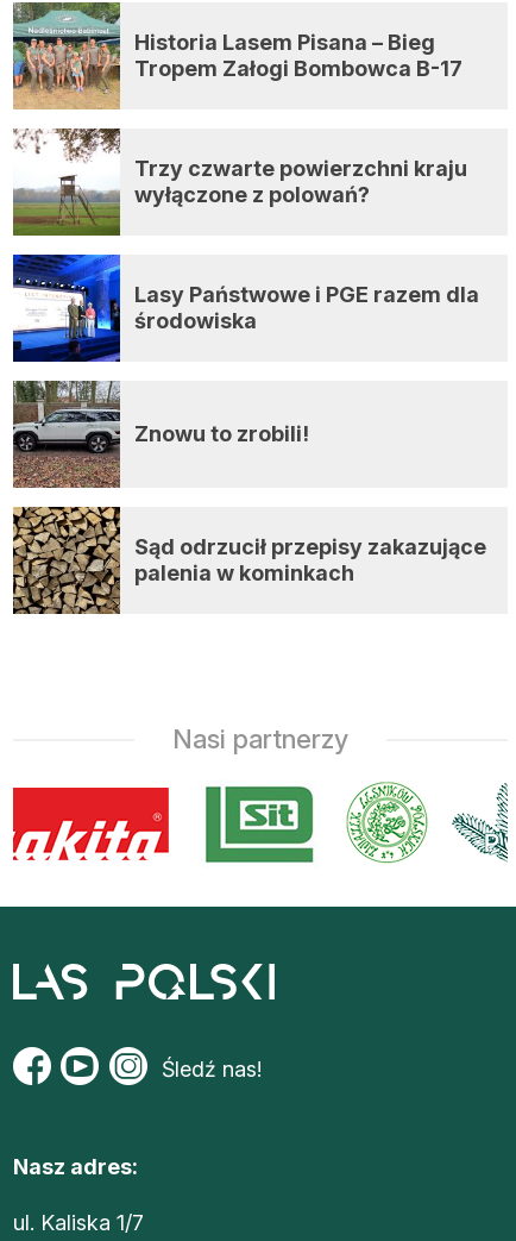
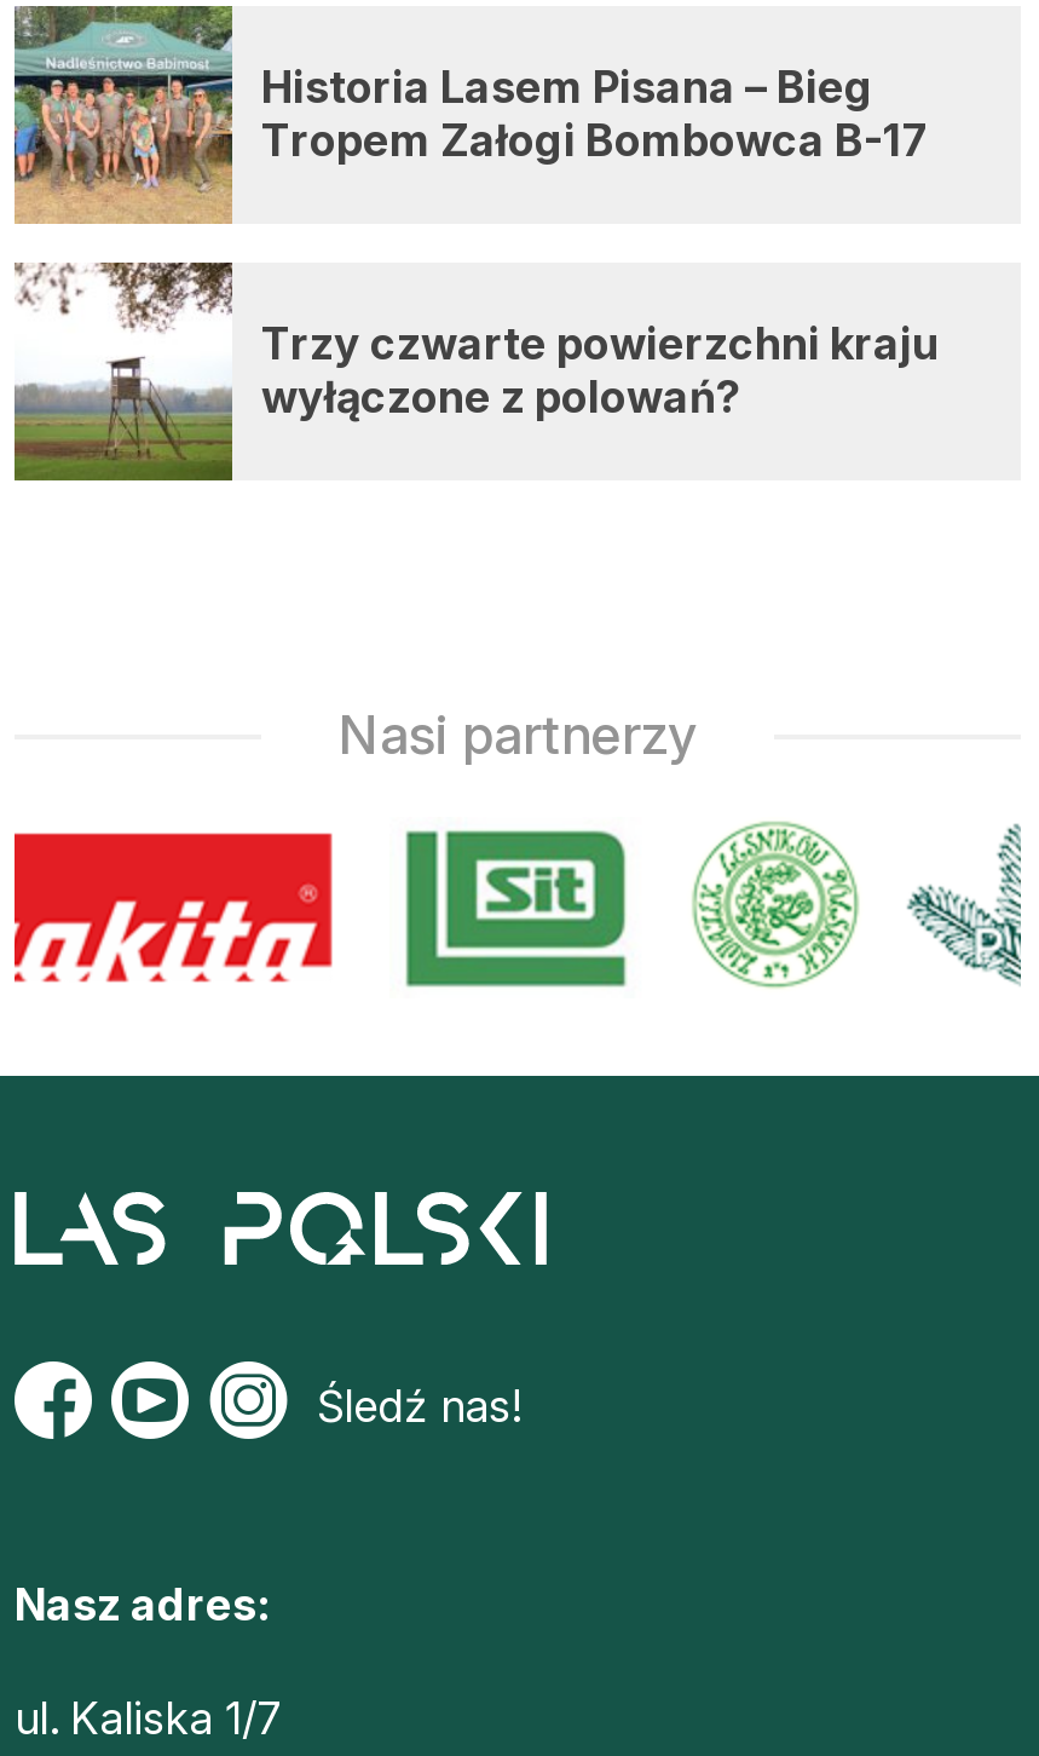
- [image]
- Lasy Państwowe i PGE razem dla
- środowiska

- [image]
- Znowu to zrobili!

- [image]
- Sąd odrzucił przepisy zakazujące
- palenia w kominkach
